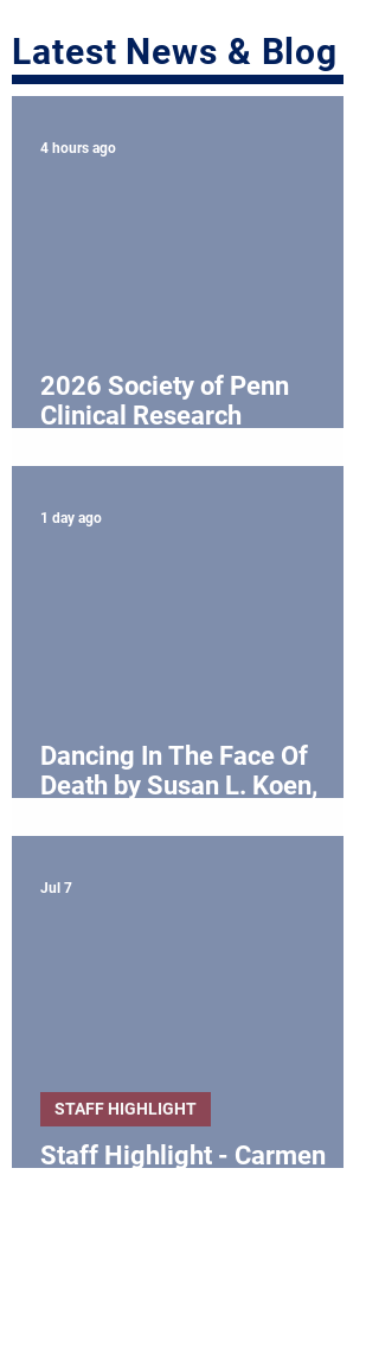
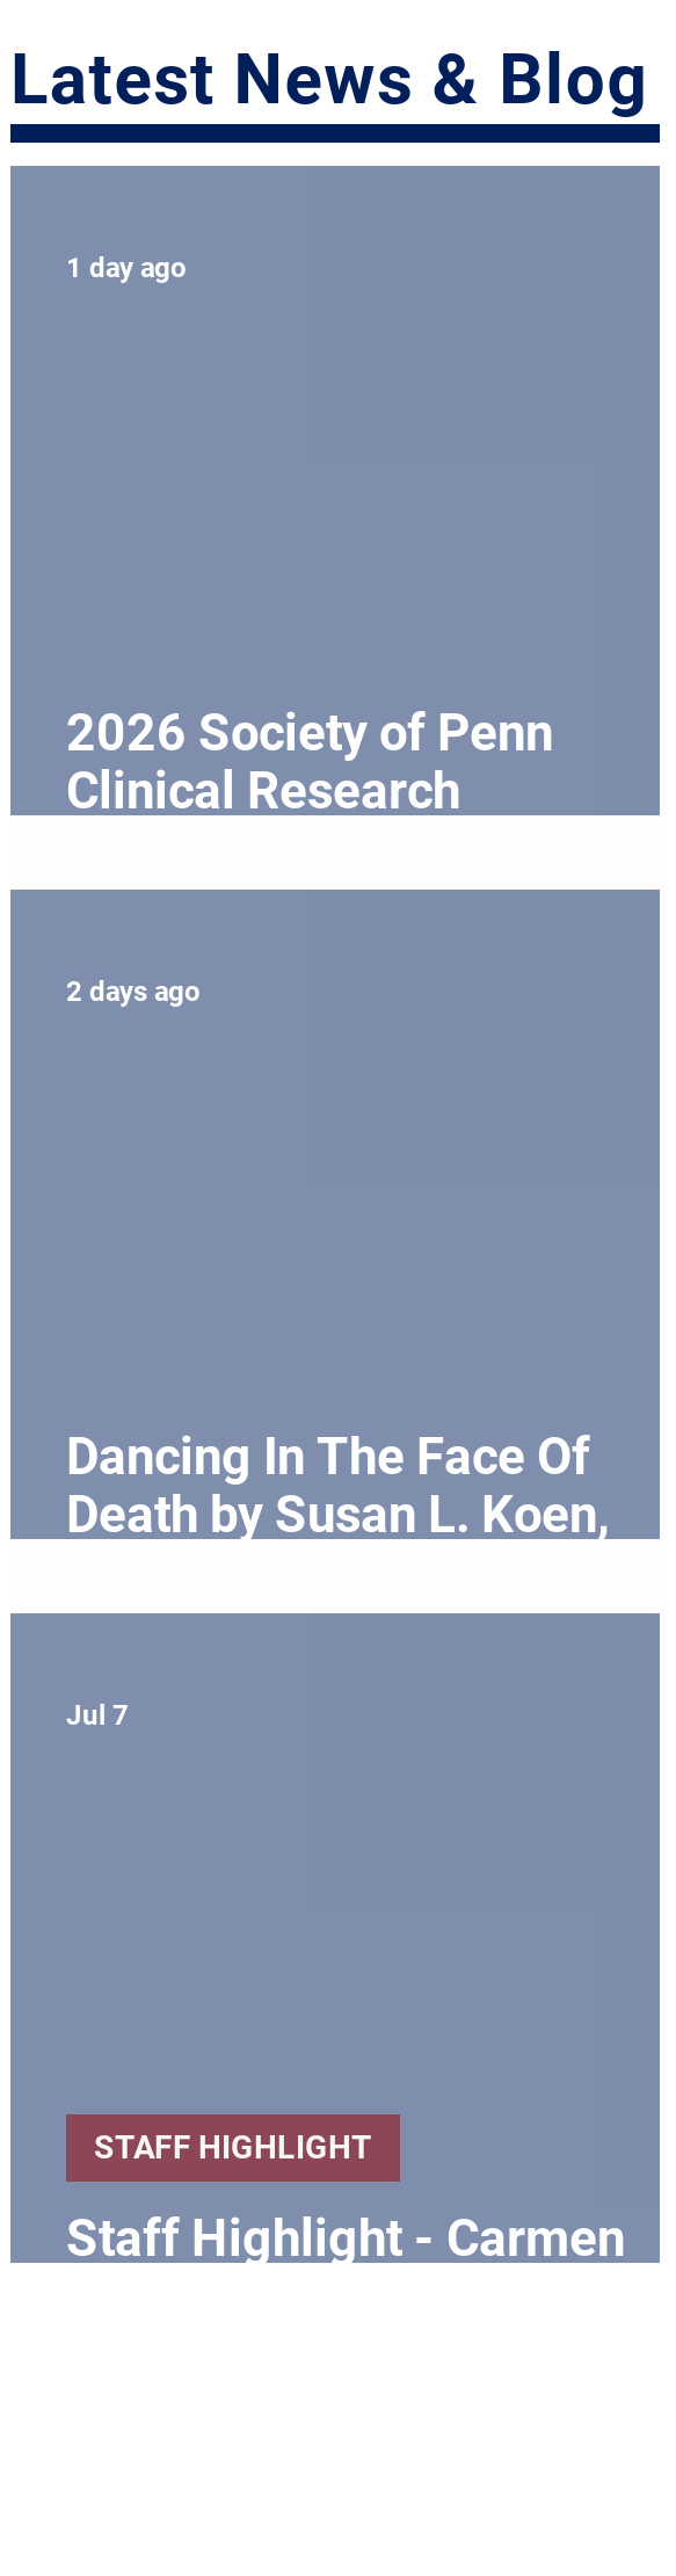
- 4 hours ago
+ 1 day ago

- 1 day ago
+ 2 days ago
